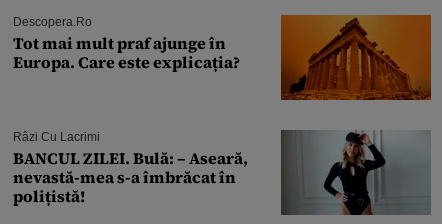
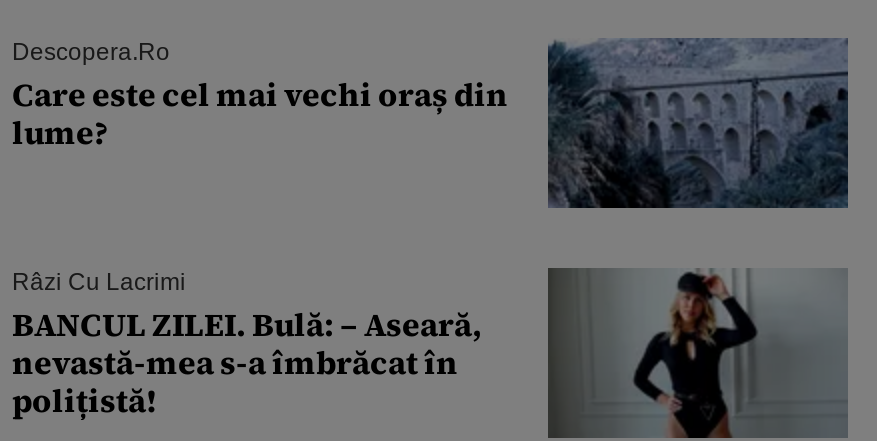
- [image]
- Tot mai mult praf ajunge în
- Europa. Care este explicația?
+ [image]
+ Care este cel mai vechi oraș din
+ lume?
